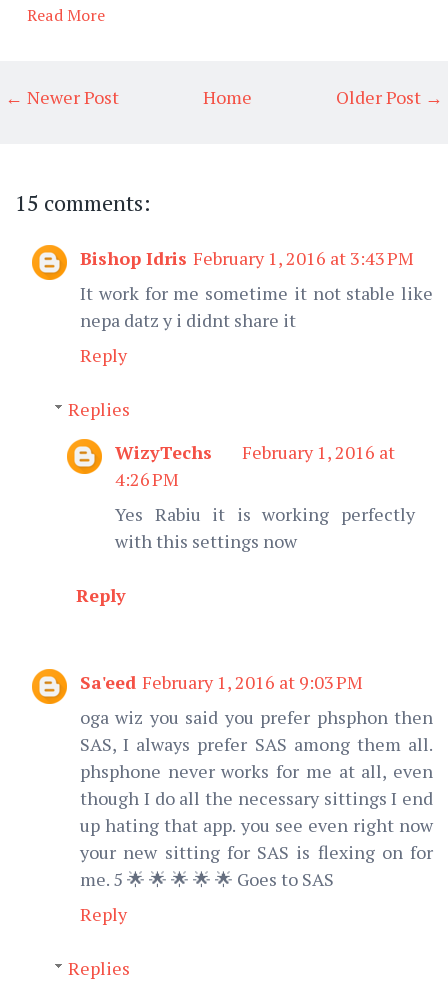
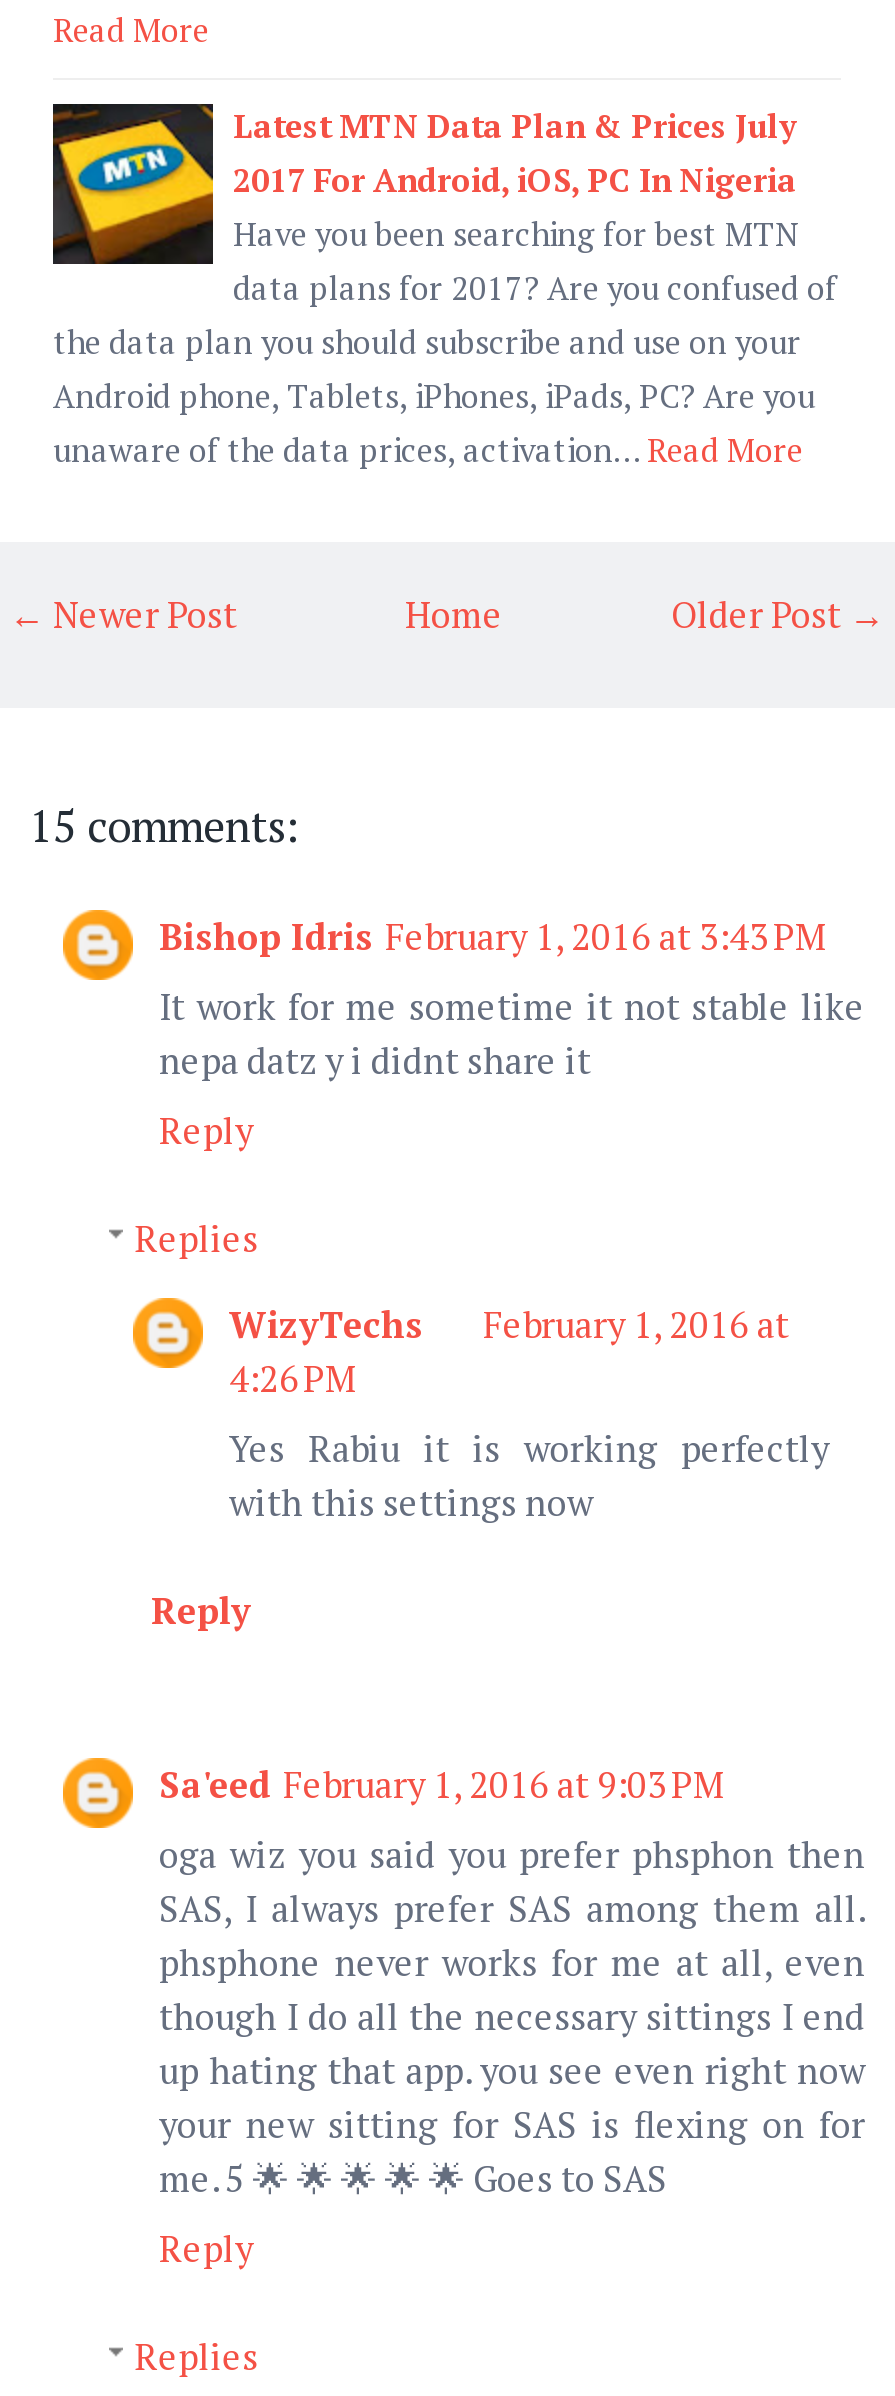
+ [image]
+ Latest MTN Data Plan & Prices July
+ 2017 For Android, iOS, PC In Nigeria
+ Have you been searching for best MTN
+ data plans for 2017? Are you confused of
+ the data plan you should subscribe and use on your
+ Android phone, Tablets, iPhones, iPads, PC? Are you
+ unaware of the data prices, activation… Read More
